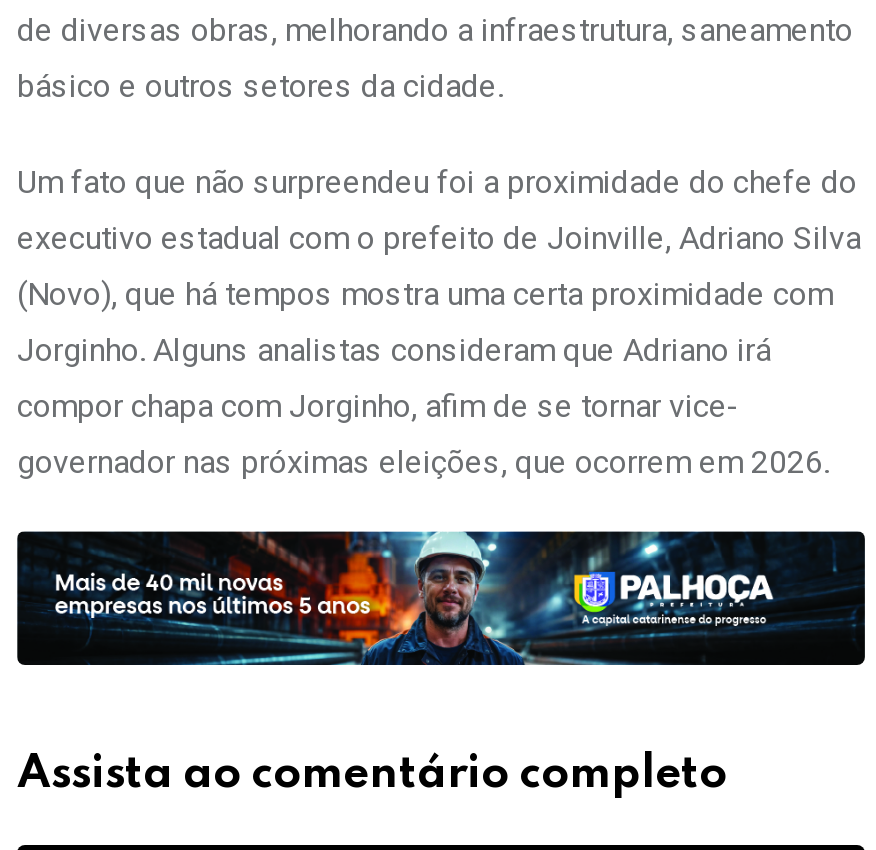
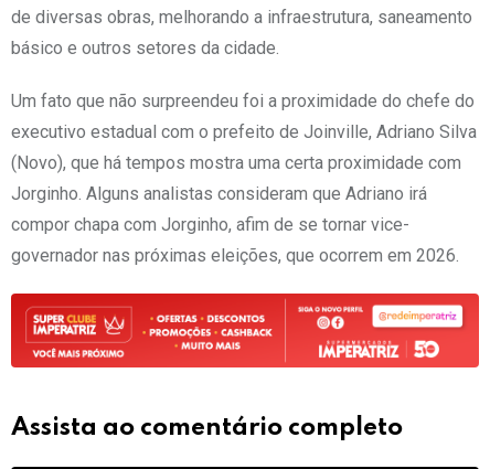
- [image]
+ [image]
